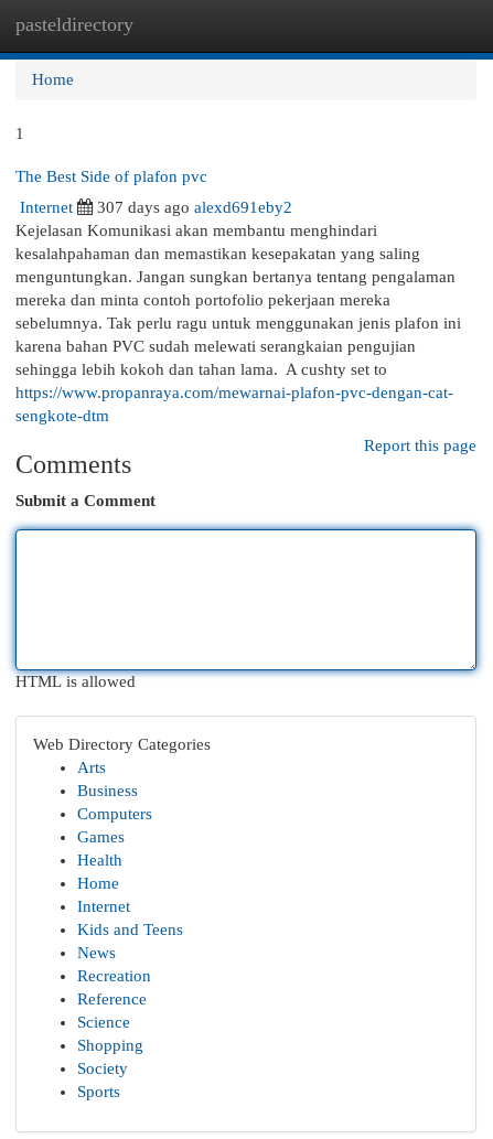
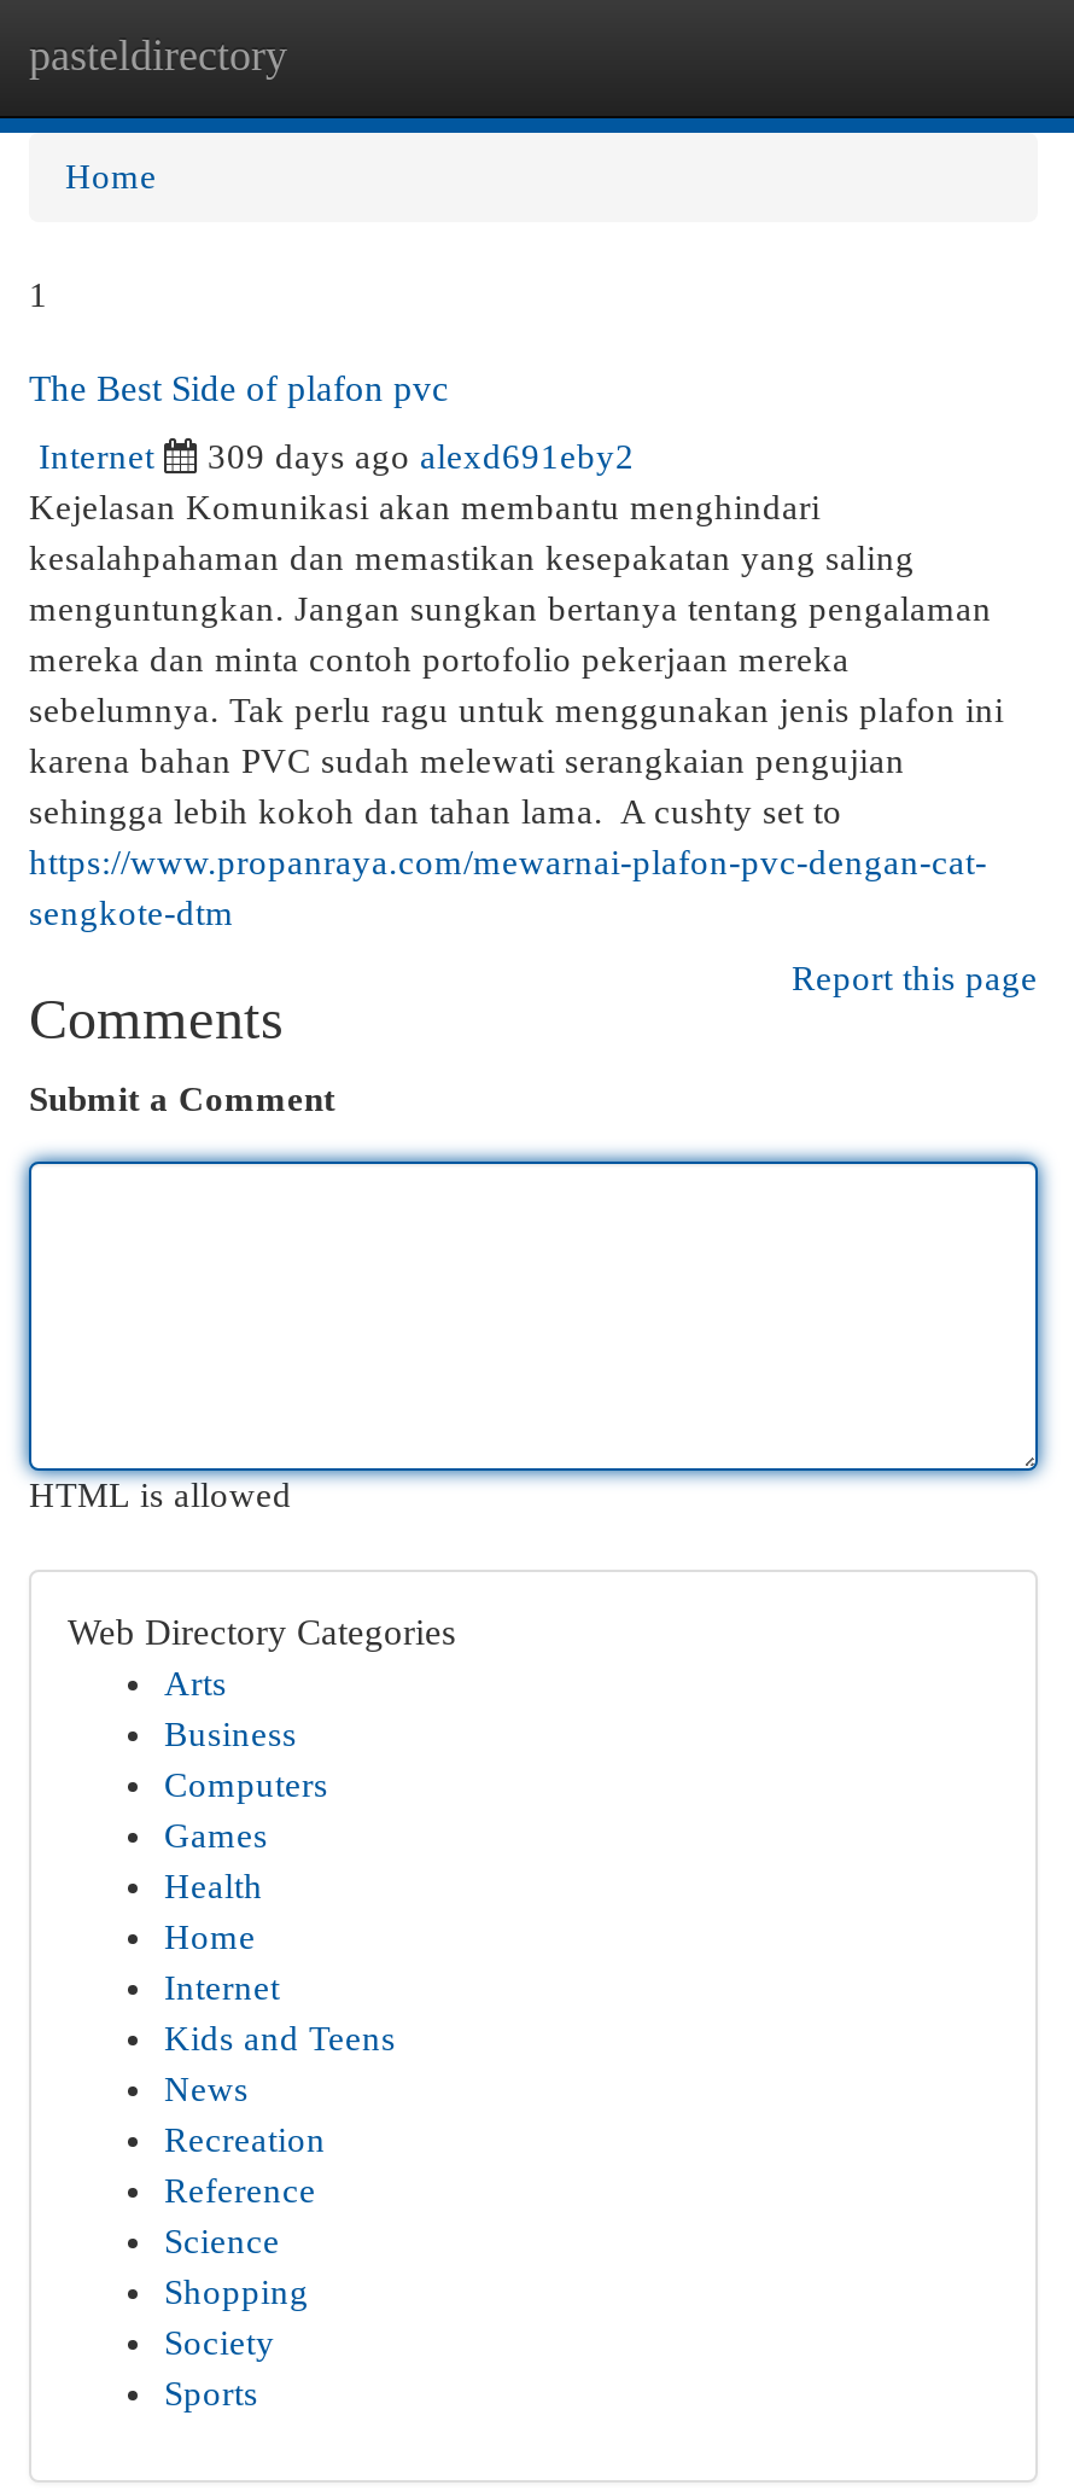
- 307 days ago alexd691eby2
+ 309 days ago alexd691eby2
